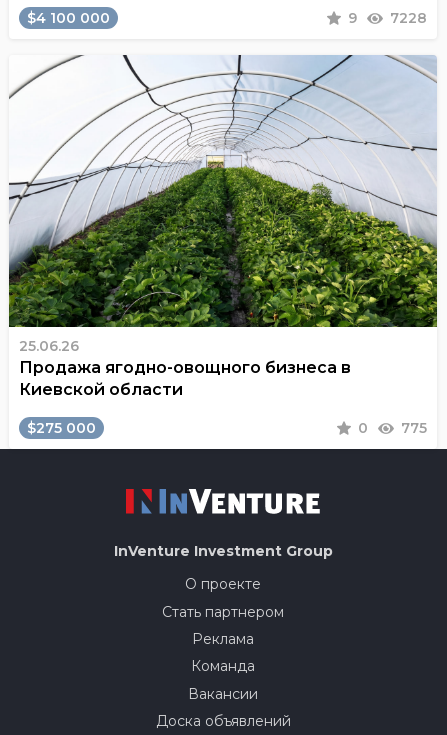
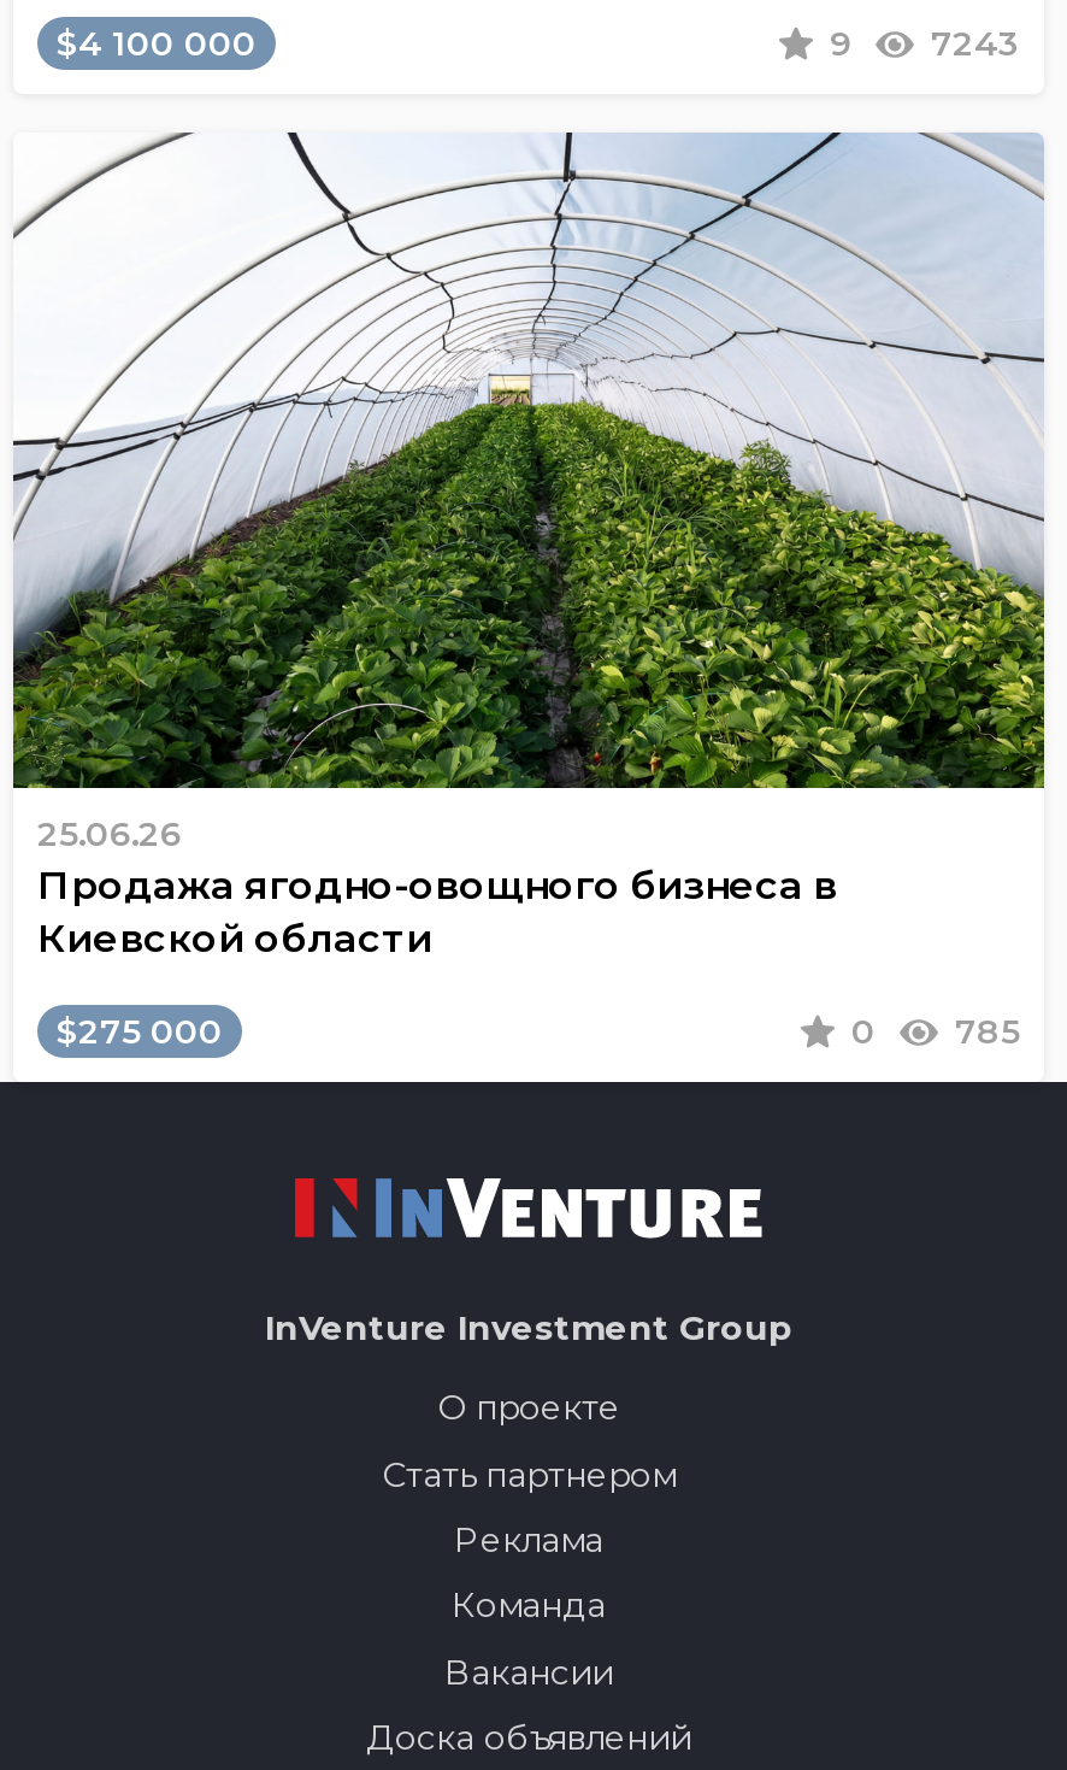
- 9 7228
+ 9 7243

- 775
+ 785
